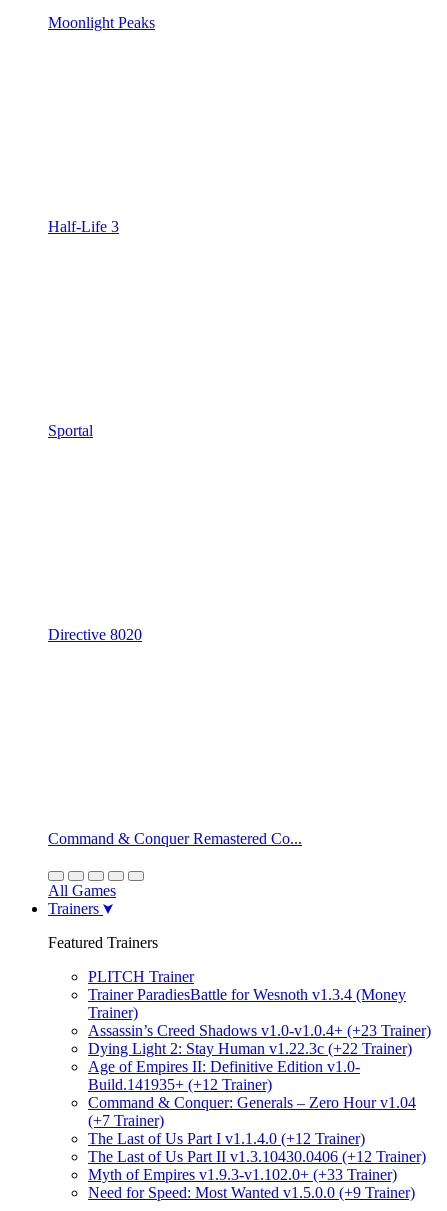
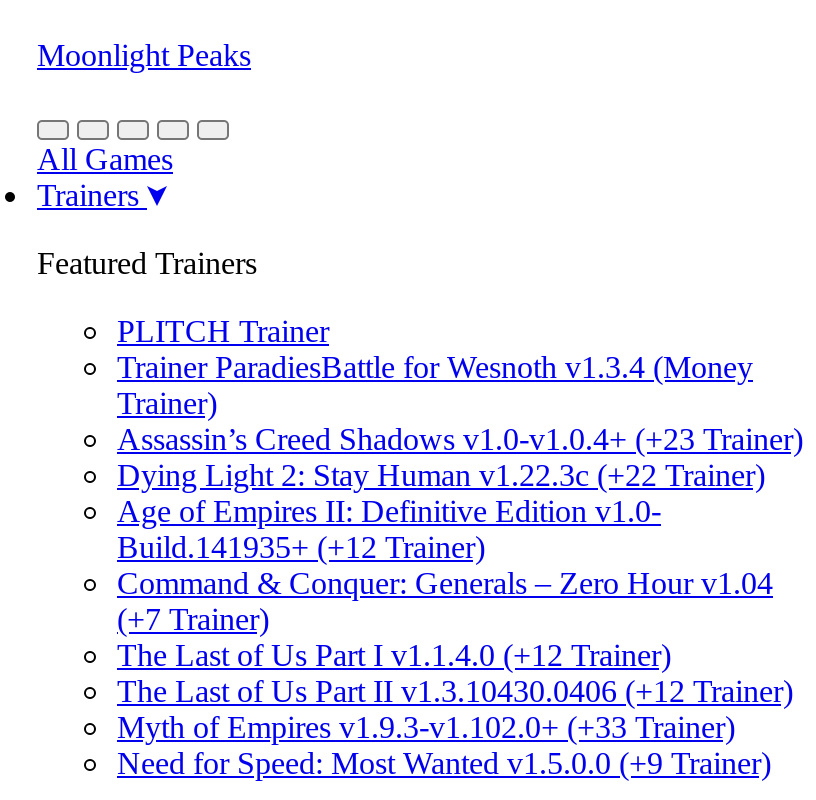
- Half-Life 3

- Sportal

- Directive 8020

- Command & Conquer Remastered Co...
